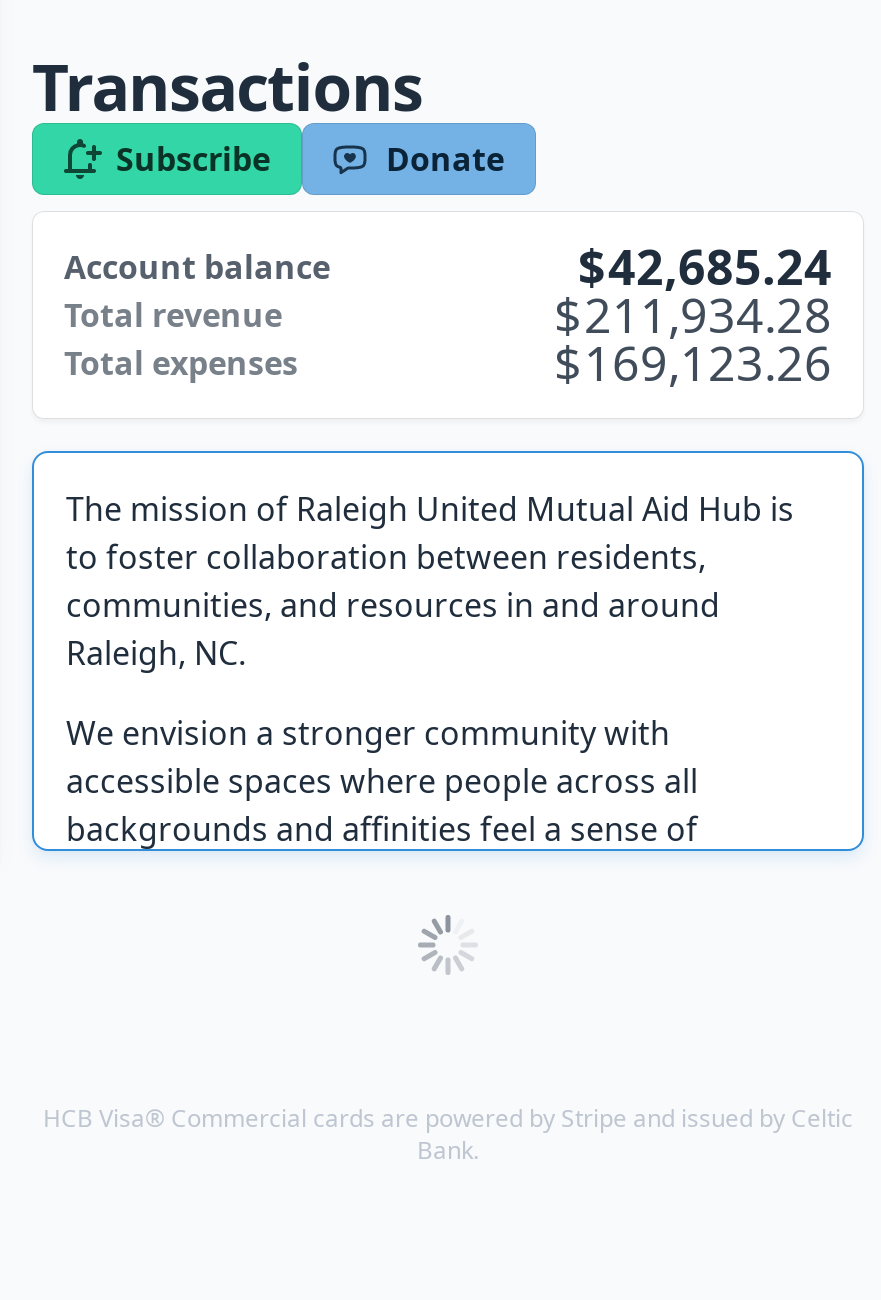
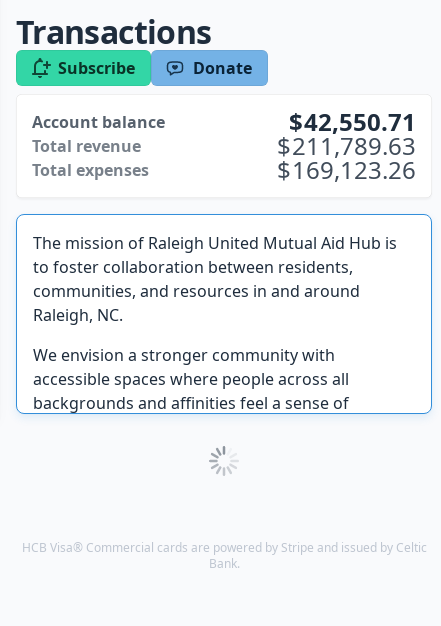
- 42,685.24
+ 42,550.71

- 211,934.28
+ 211,789.63
